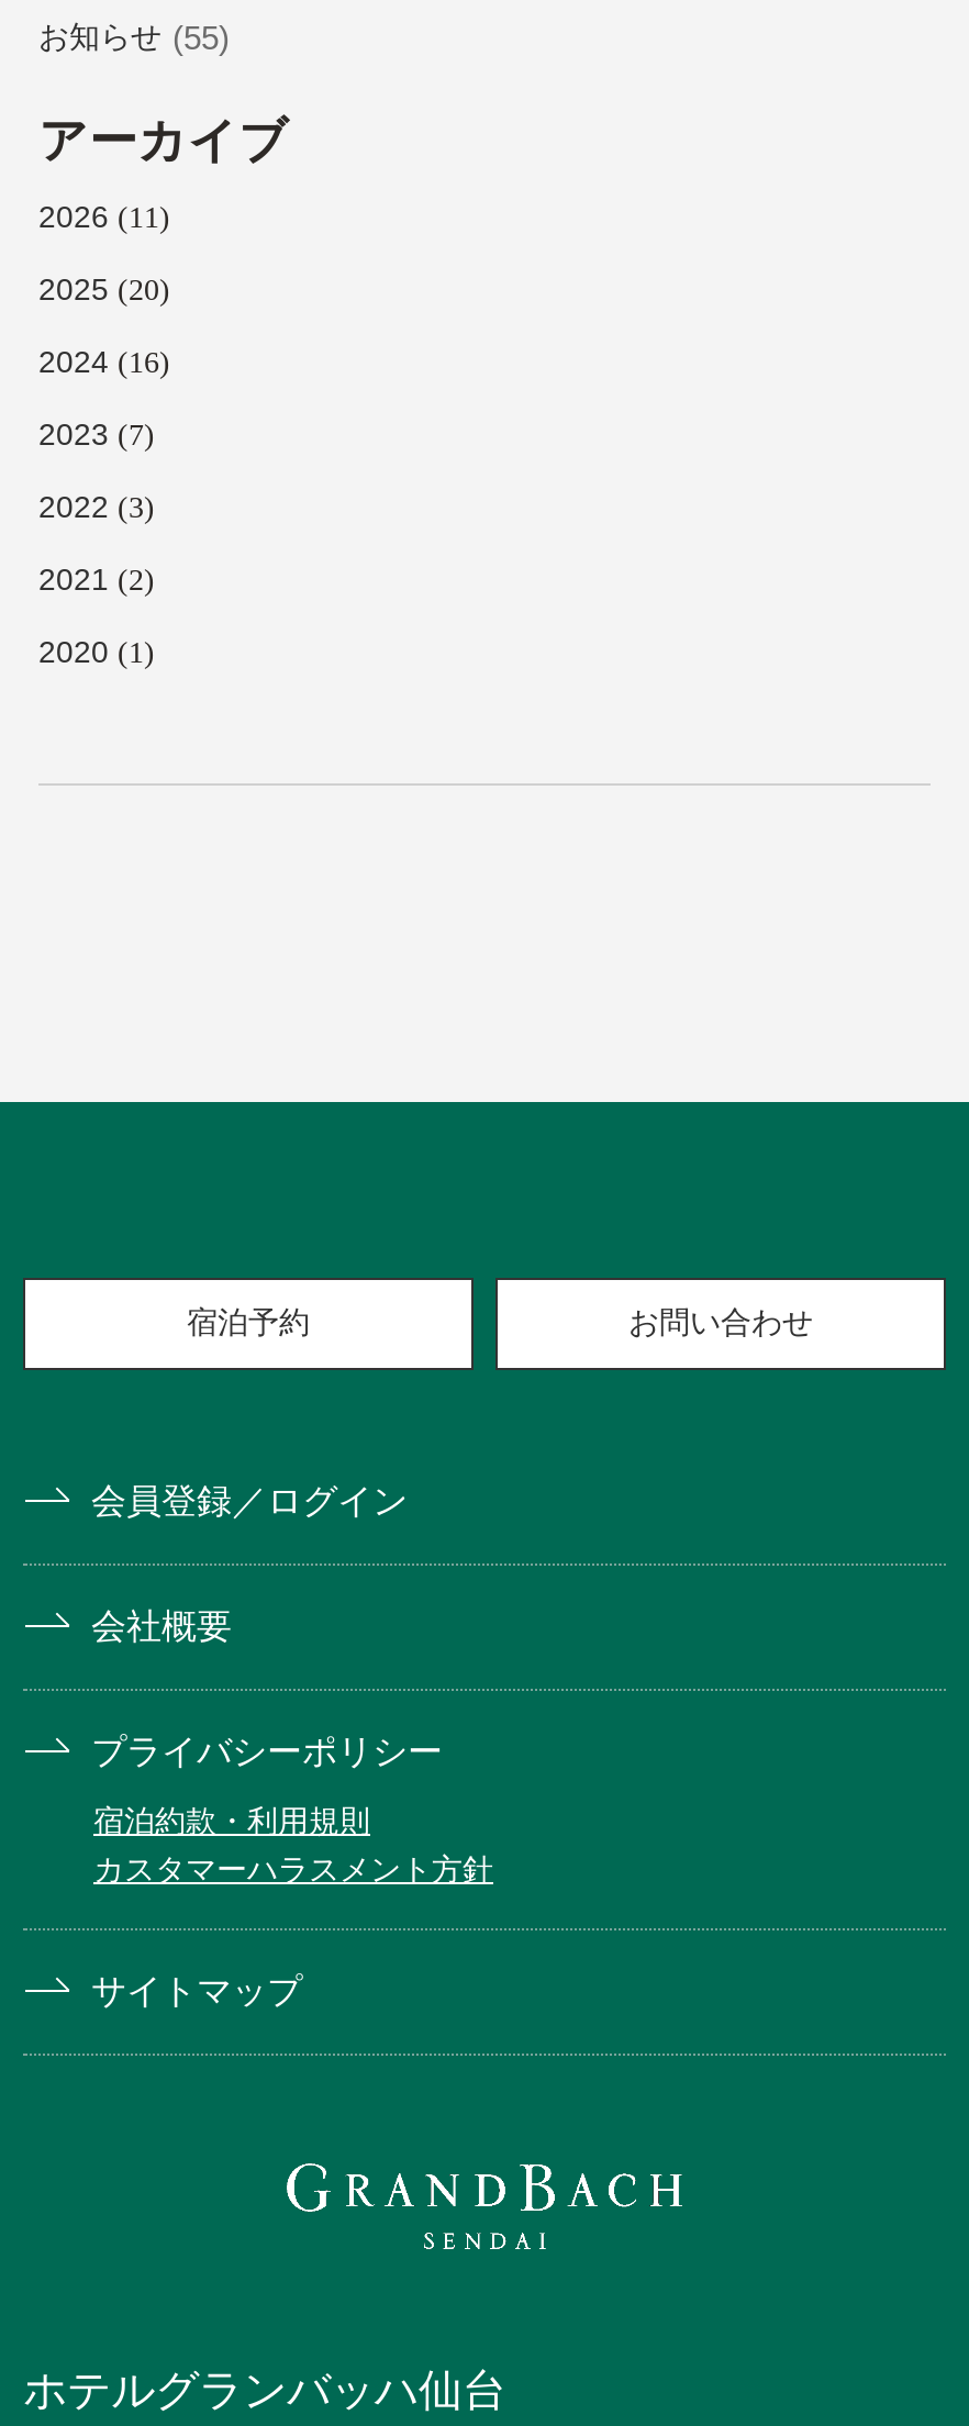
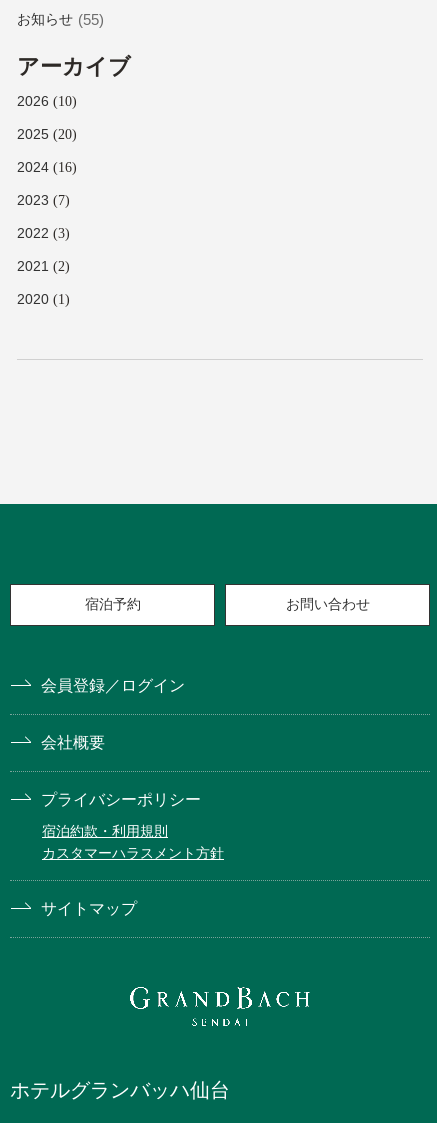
- 2026 (11)
+ 2026 (10)
